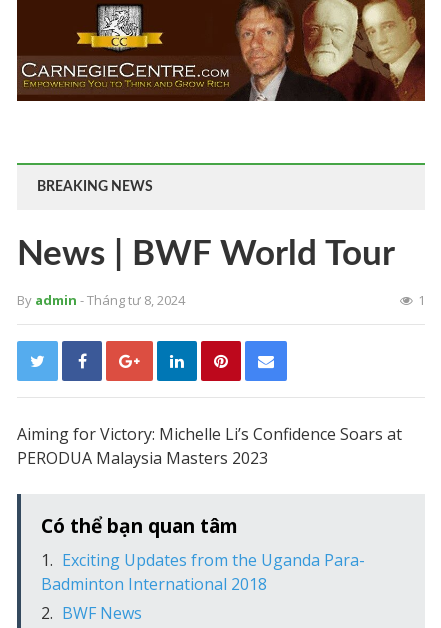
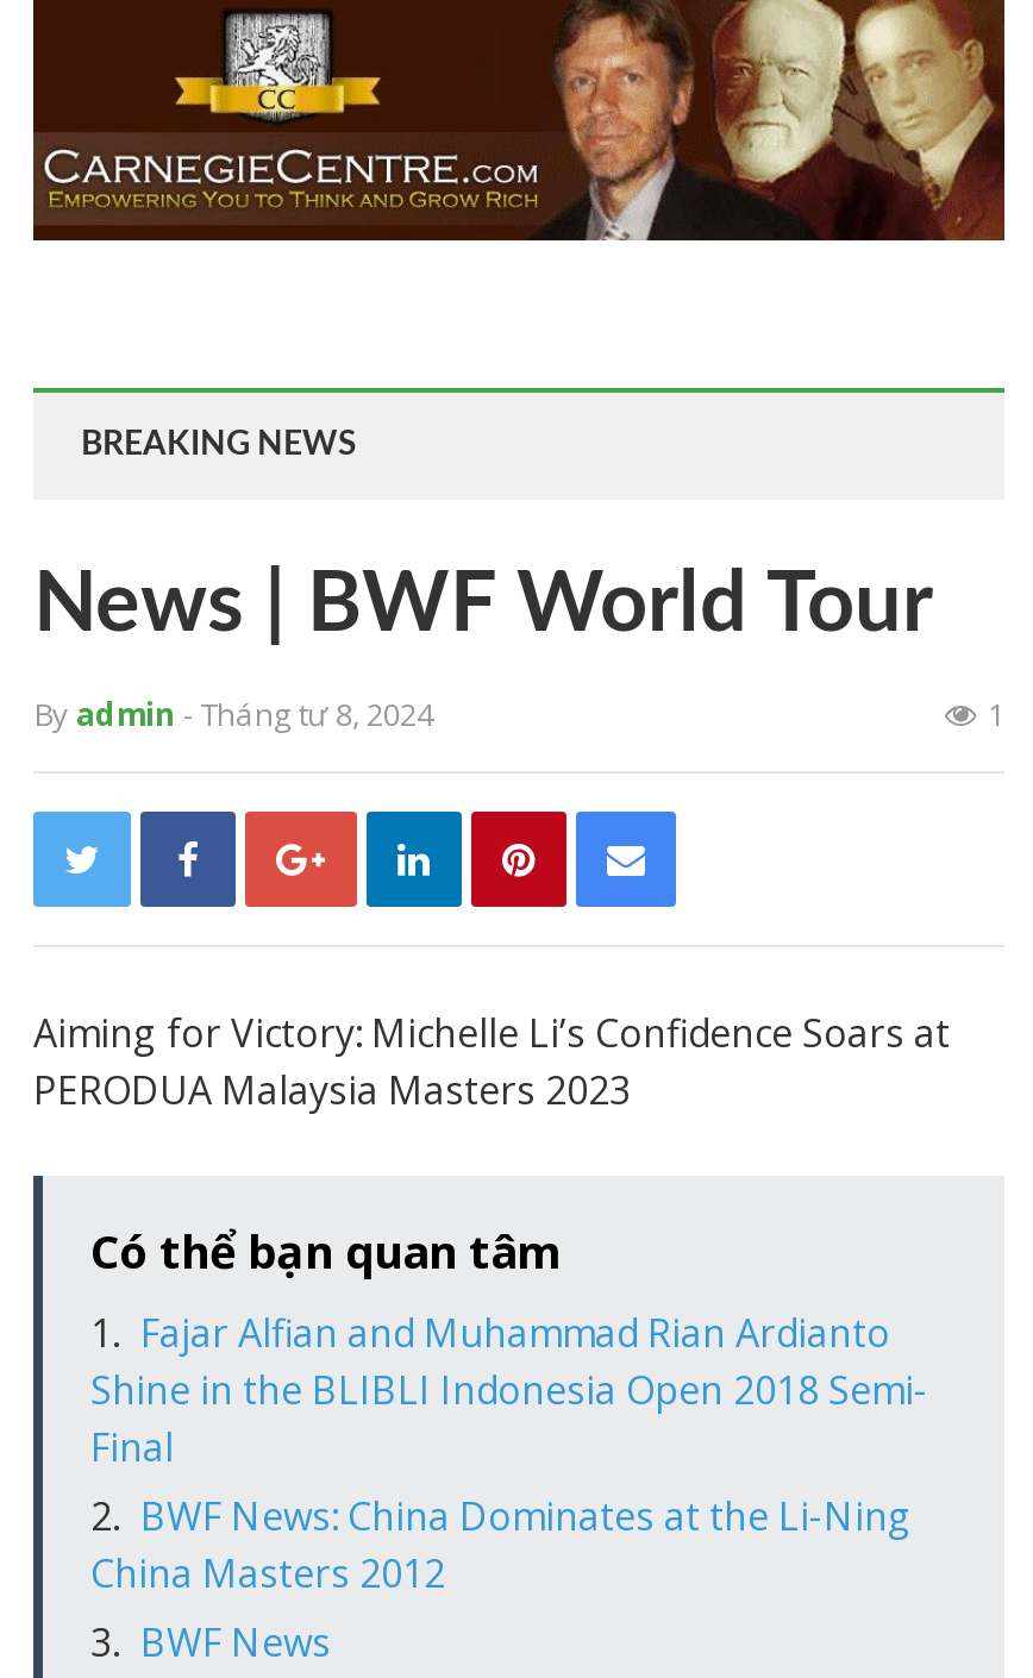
- Exciting Updates from the Uganda Para-
- Badminton International 2018
+ Fajar Alfian and Muhammad Rian Ardianto
+ Shine in the BLIBLI Indonesia Open 2018 Semi-
+ Final
+ BWF News: China Dominates at the Li-Ning
+ China Masters 2012
